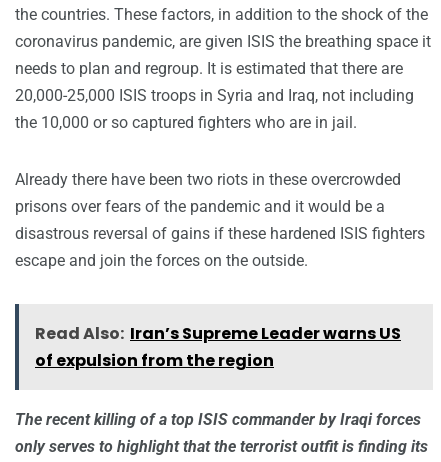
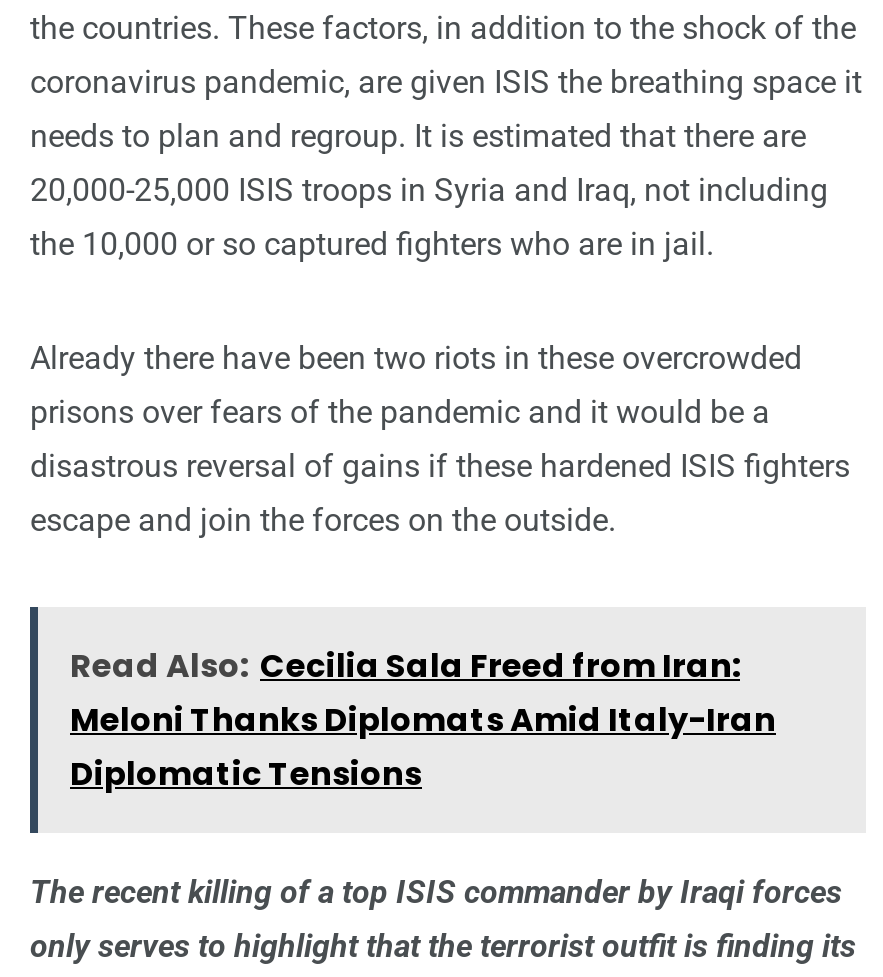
- Read Also: Iran’s Supreme Leader warns US
- of expulsion from the region
+ Read Also: Cecilia Sala Freed from Iran:
+ Meloni Thanks Diplomats Amid Italy-Iran
+ Diplomatic Tensions
